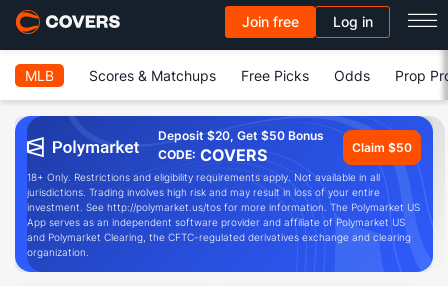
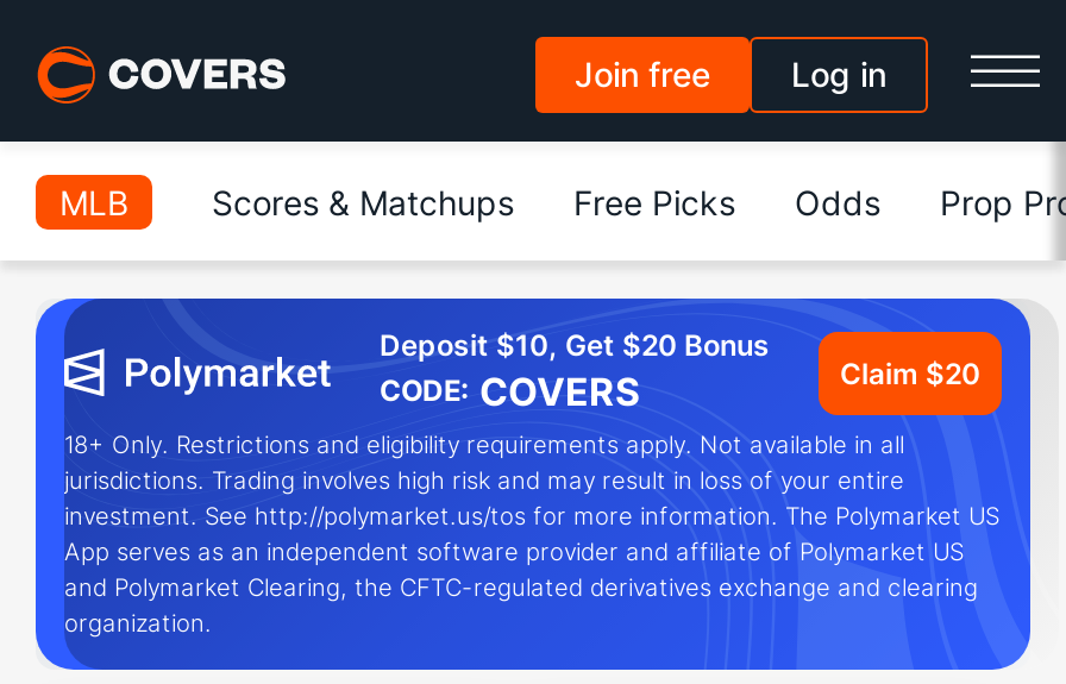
- Deposit $20, Get $50 Bonus
+ Deposit $10, Get $20 Bonus

- Claim $50
+ Claim $20
